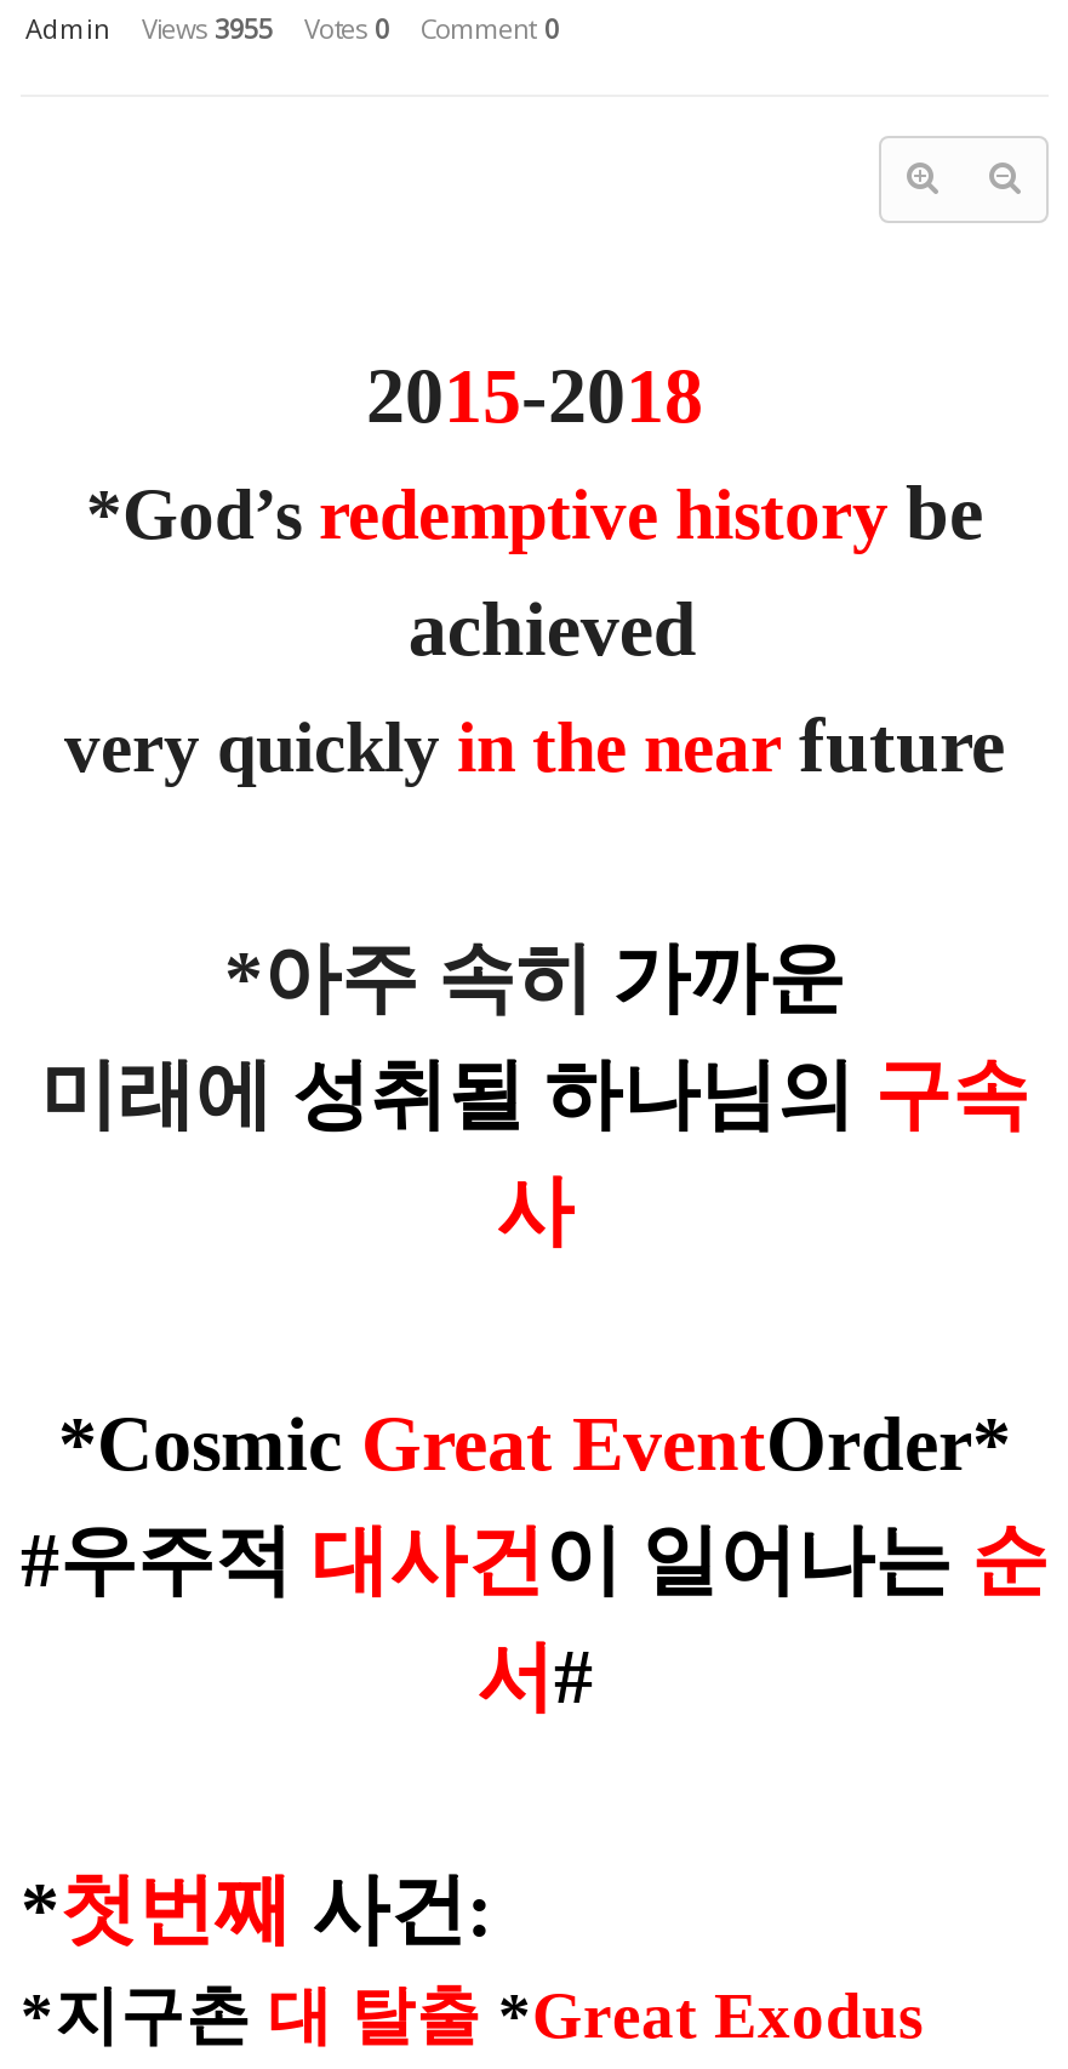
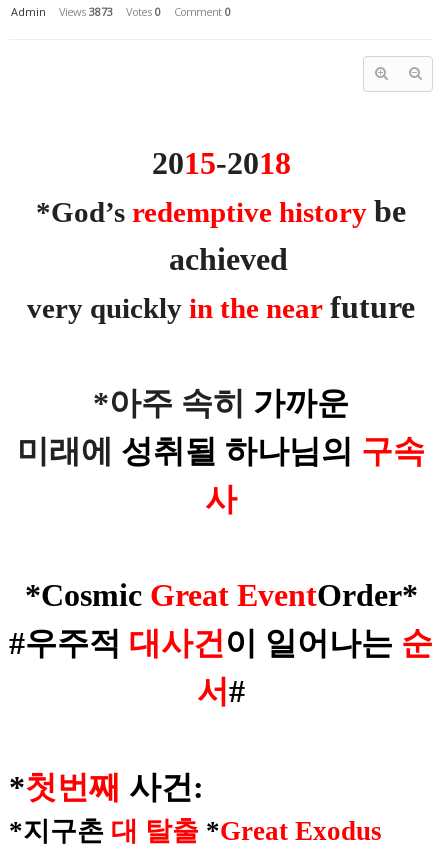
- Admin Views 3955 Votes 0 Comment 0
+ Admin Views 3873 Votes 0 Comment 0
